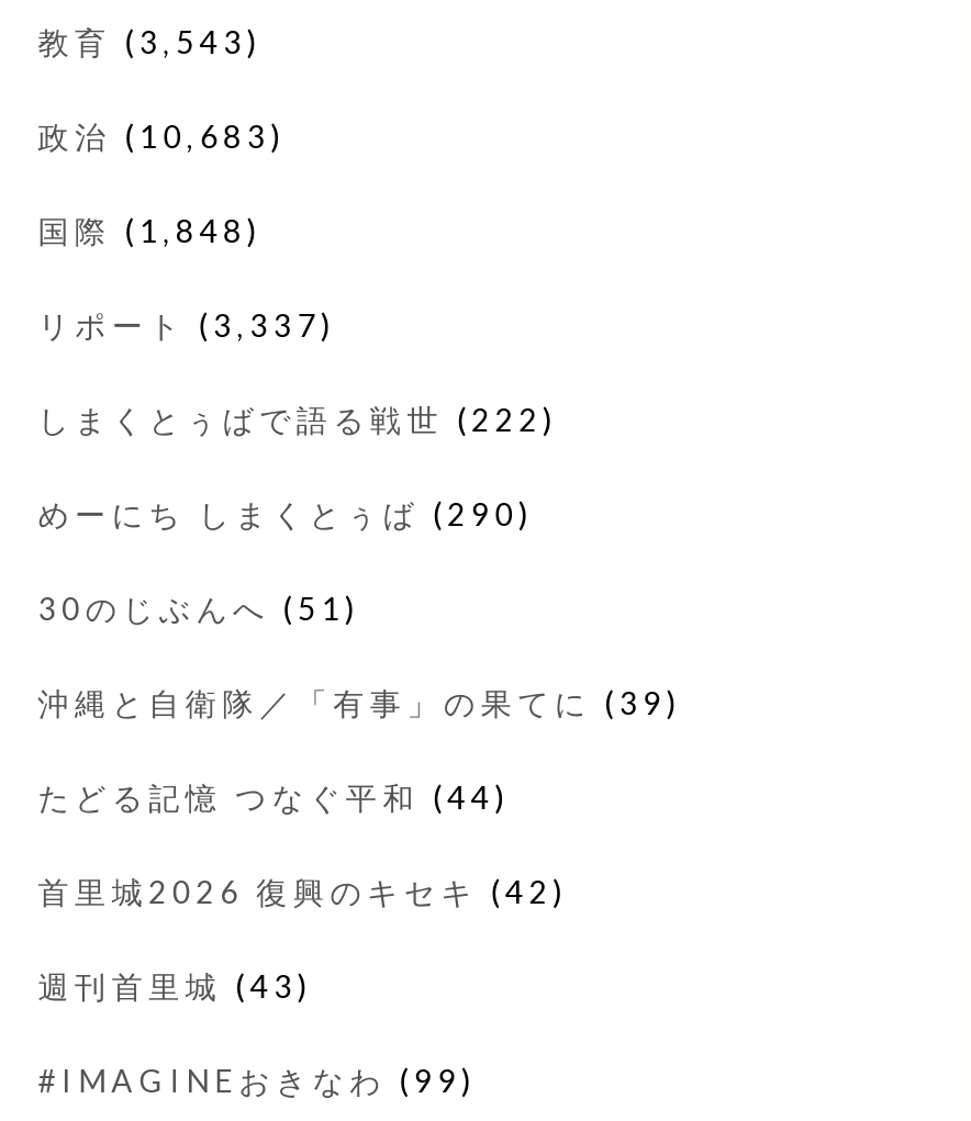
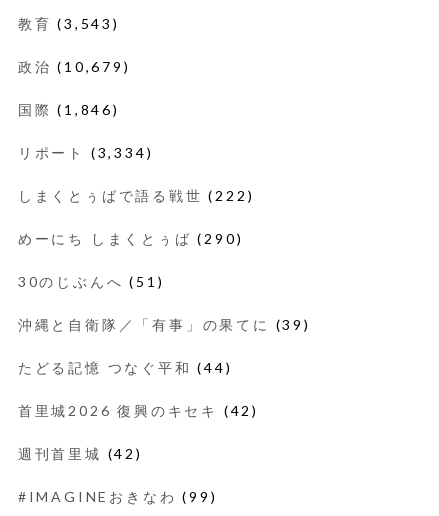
- 政治(10,683)
+ 政治(10,679)

- 国際(1,848)
+ 国際(1,846)

- リポート(3,337)
+ リポート(3,334)

- 週刊首里城(43)
+ 週刊首里城(42)
